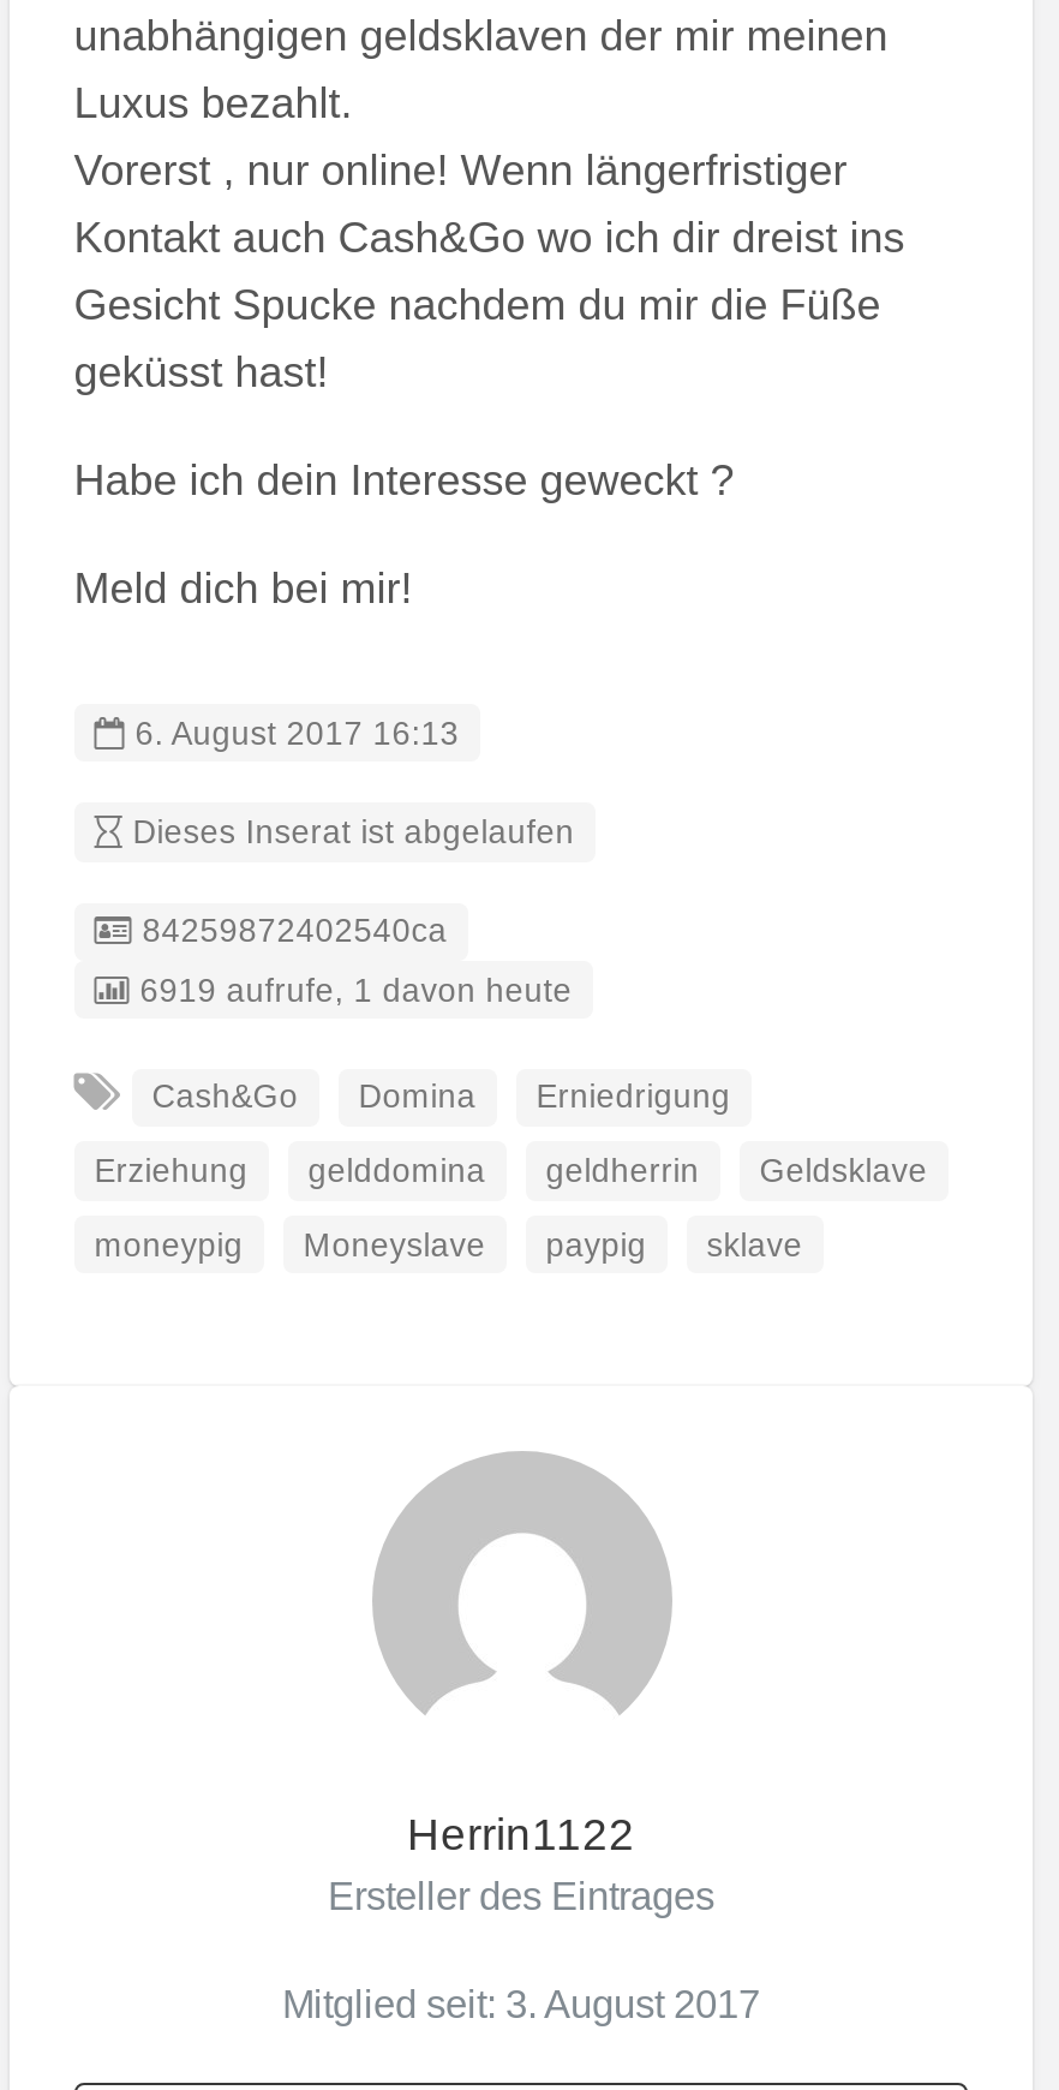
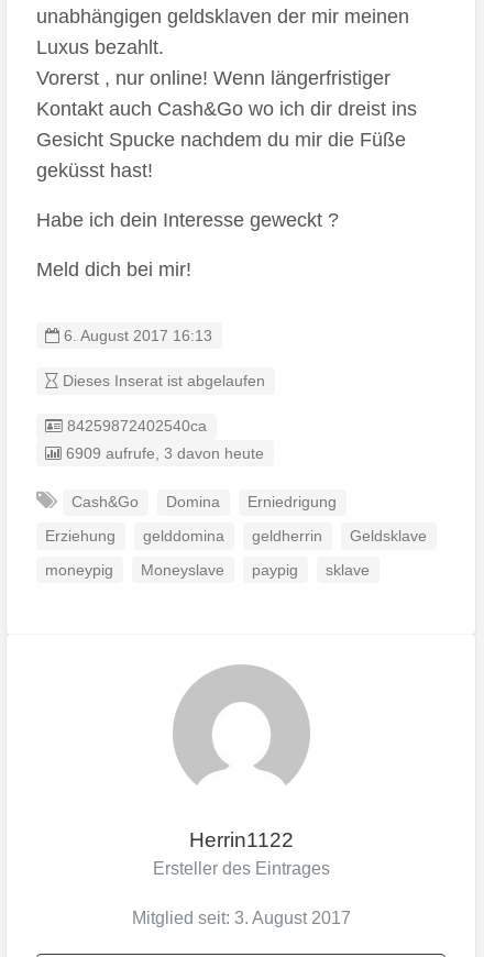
- 6919 aufrufe, 1 davon heute
+ 6909 aufrufe, 3 davon heute
